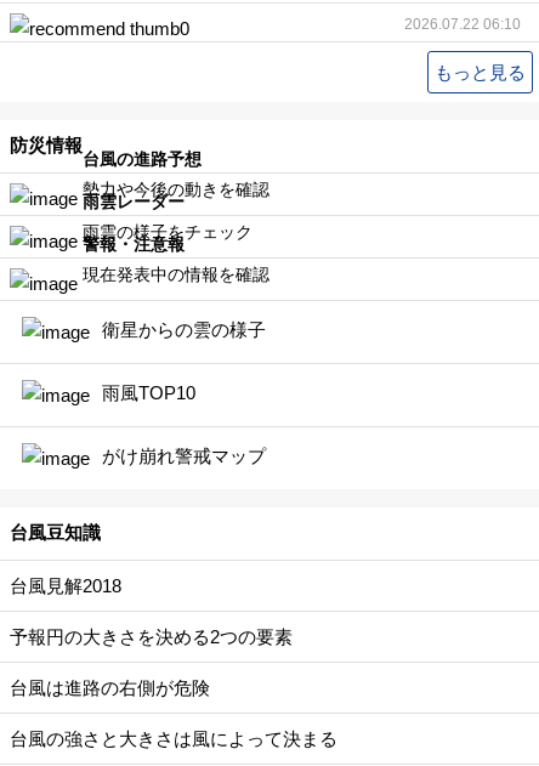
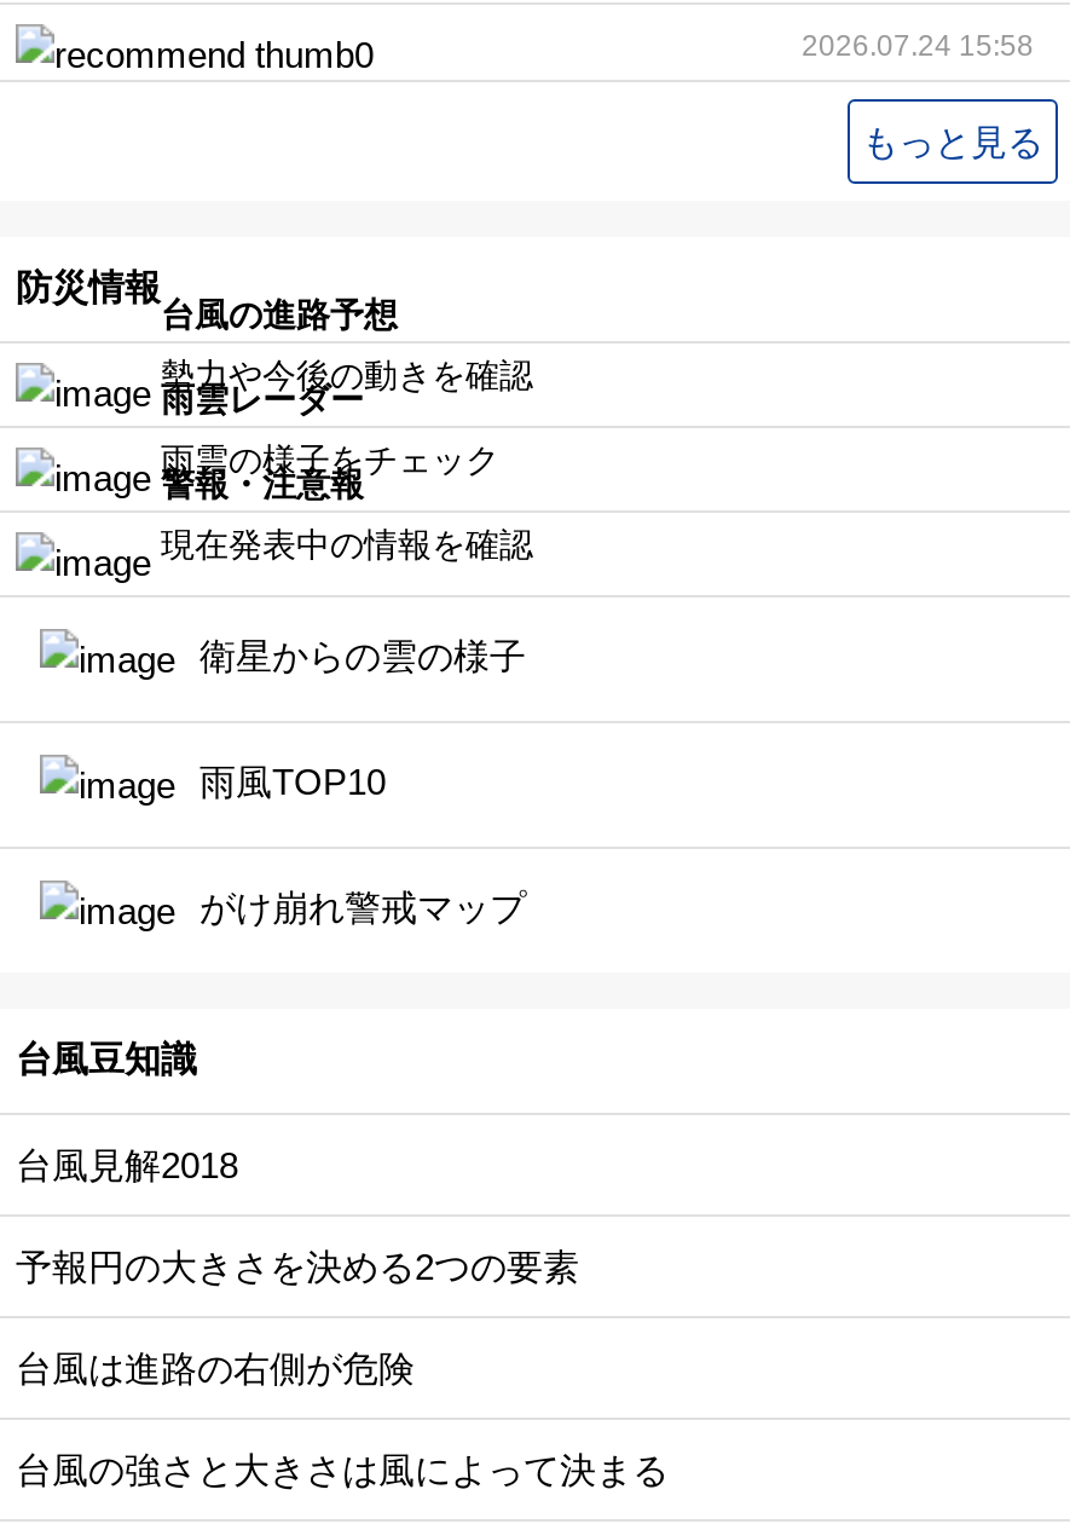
- 2026.07.22 06:10
+ 2026.07.24 15:58
